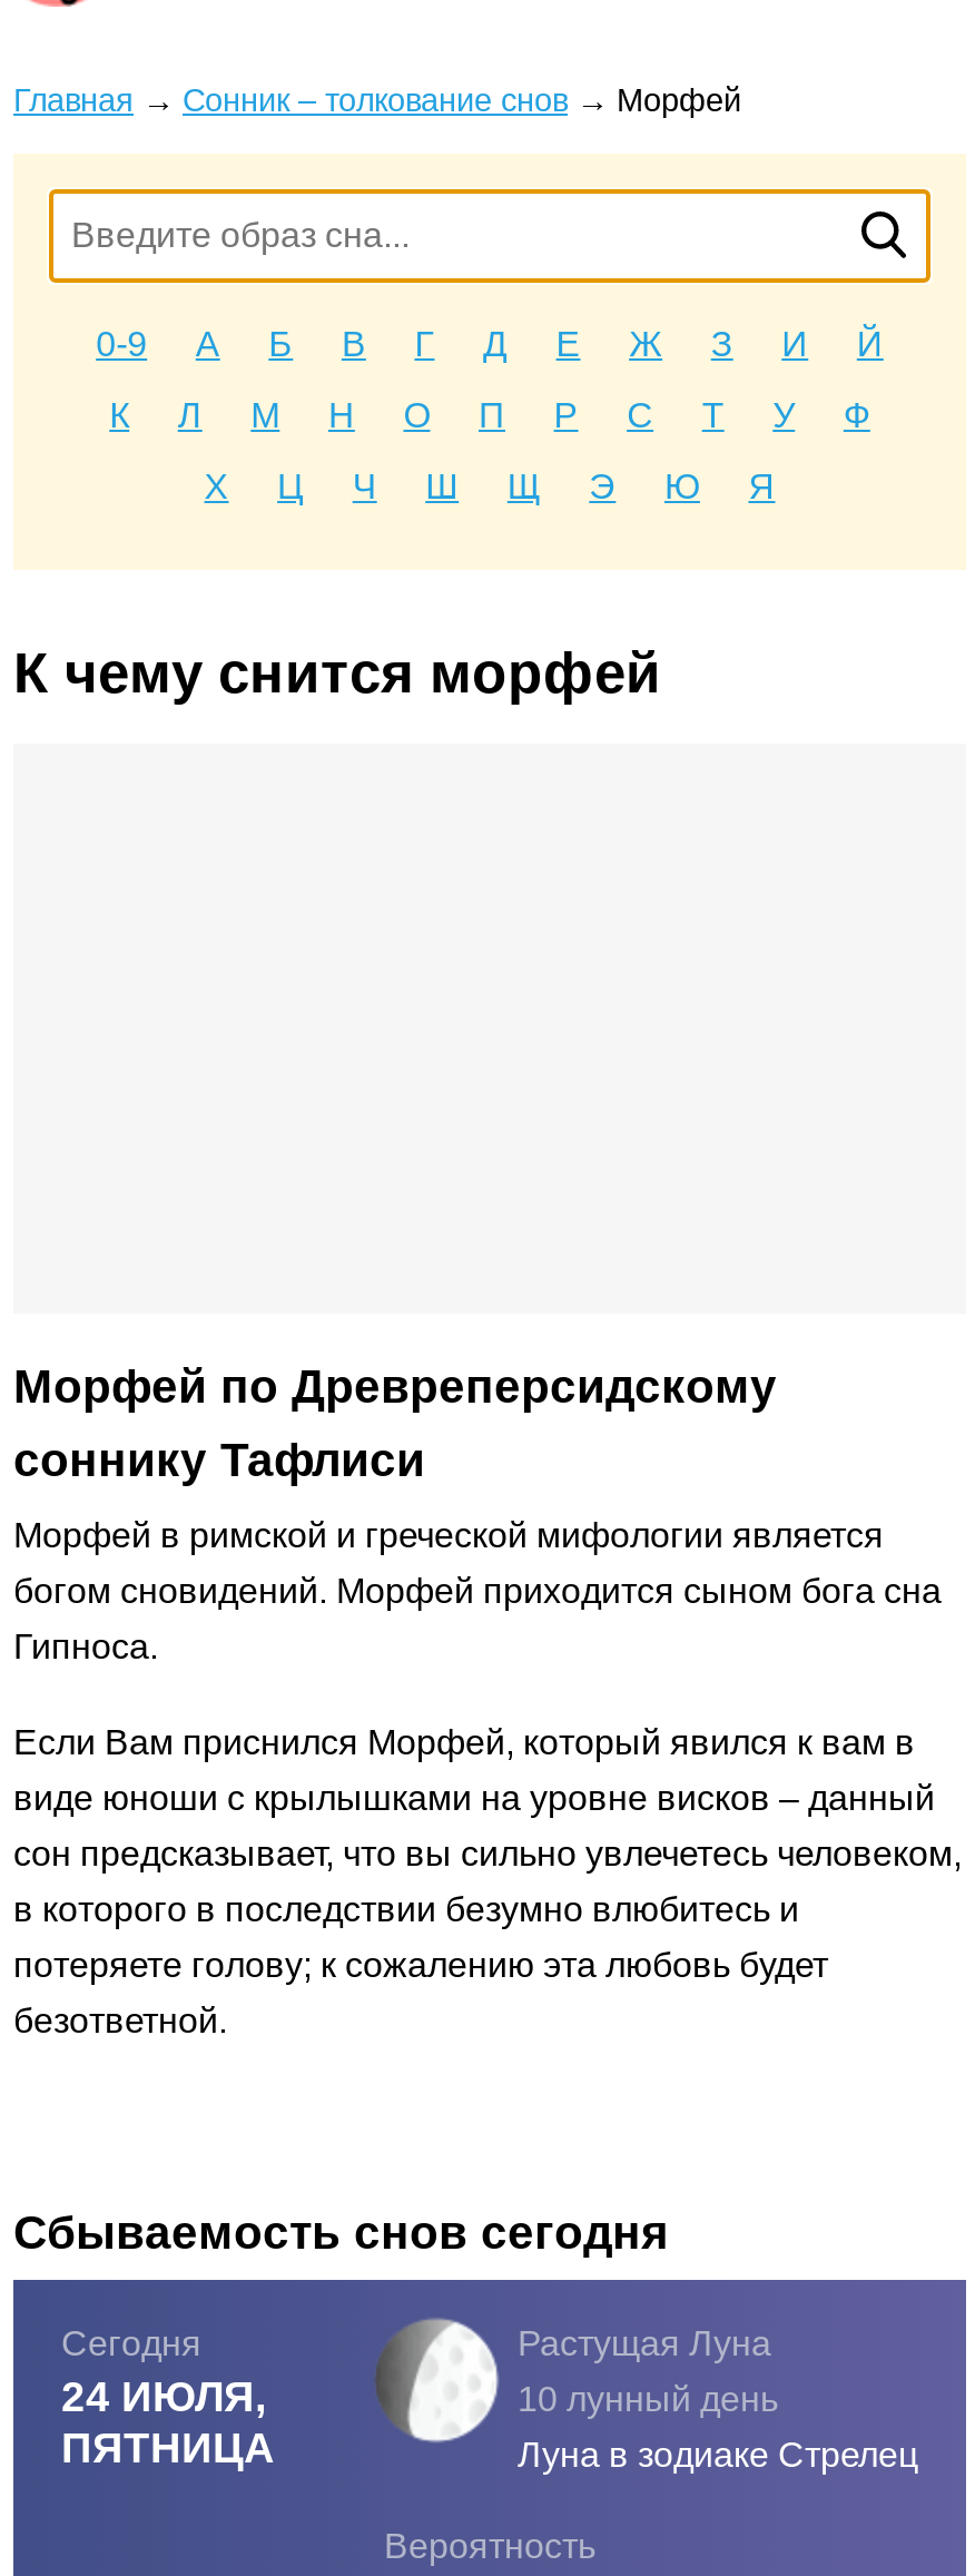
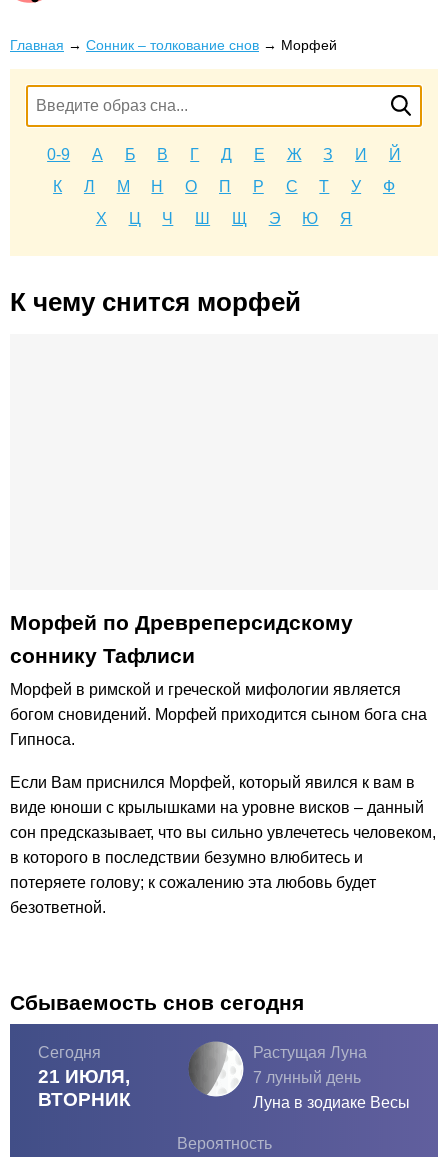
- [image]
- 10 лунный день
+ [image]
+ 7 лунный день

- 24 ИЮЛЯ,
- ПЯТНИЦА
+ 21 ИЮЛЯ,
+ ВТОРНИК

- Луна в зодиаке Стрелец
+ Луна в зодиаке Весы
